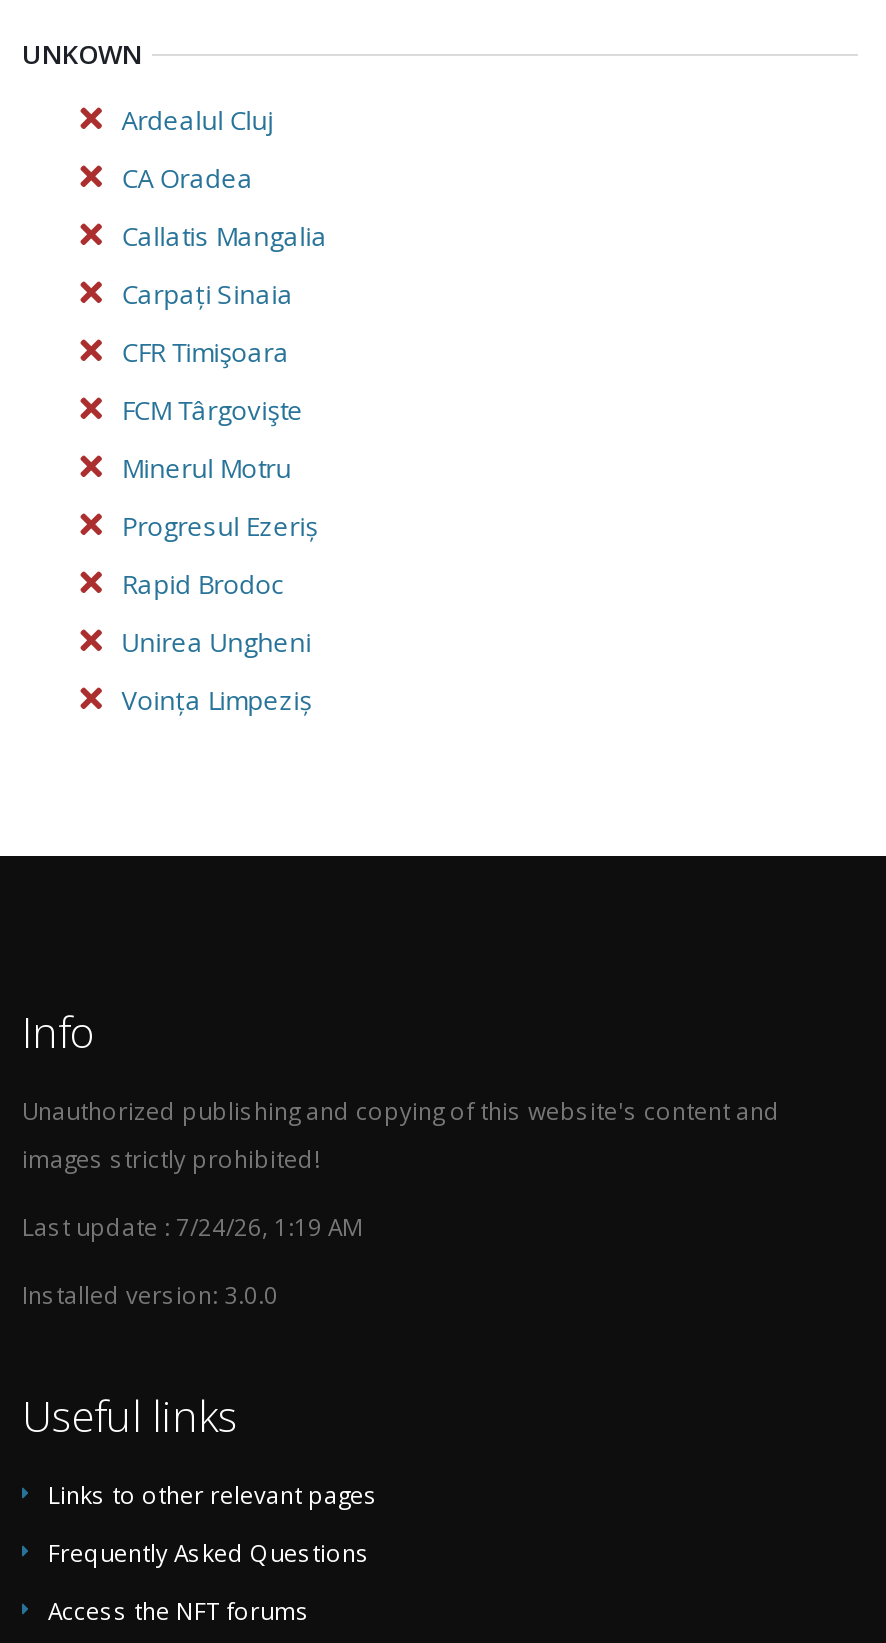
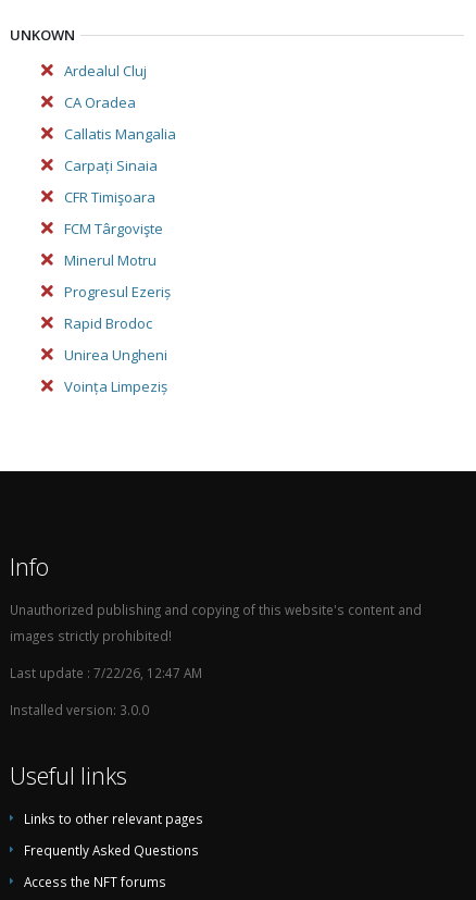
- Last update : 7/24/26, 1:19 AM
+ Last update : 7/22/26, 12:47 AM
